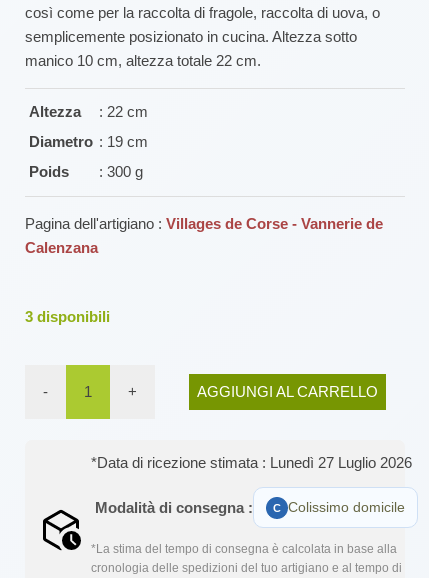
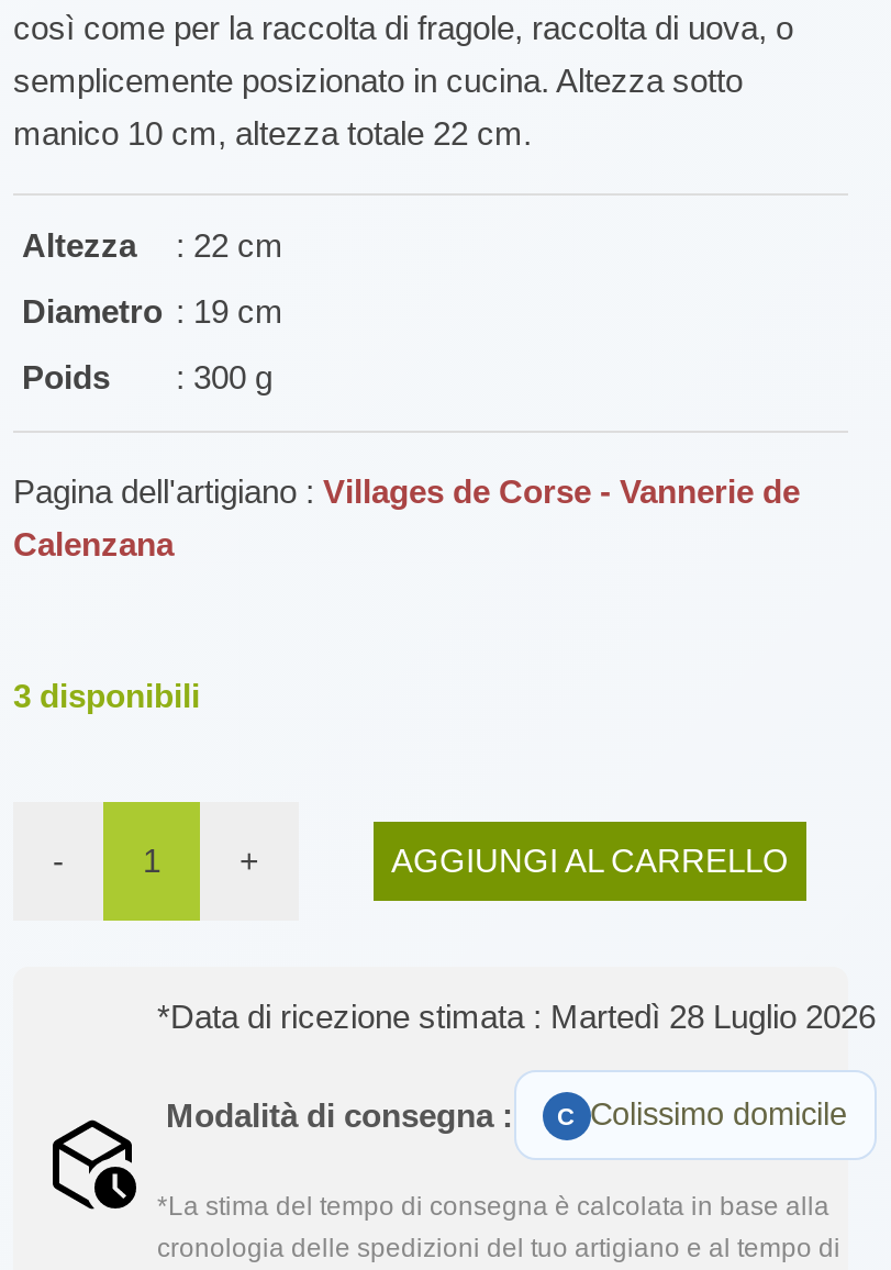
- *Data di ricezione stimata : Lunedì 27 Luglio 2026
+ *Data di ricezione stimata : Martedì 28 Luglio 2026
